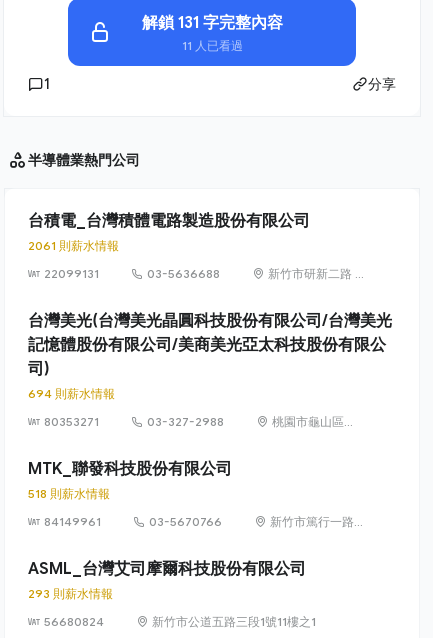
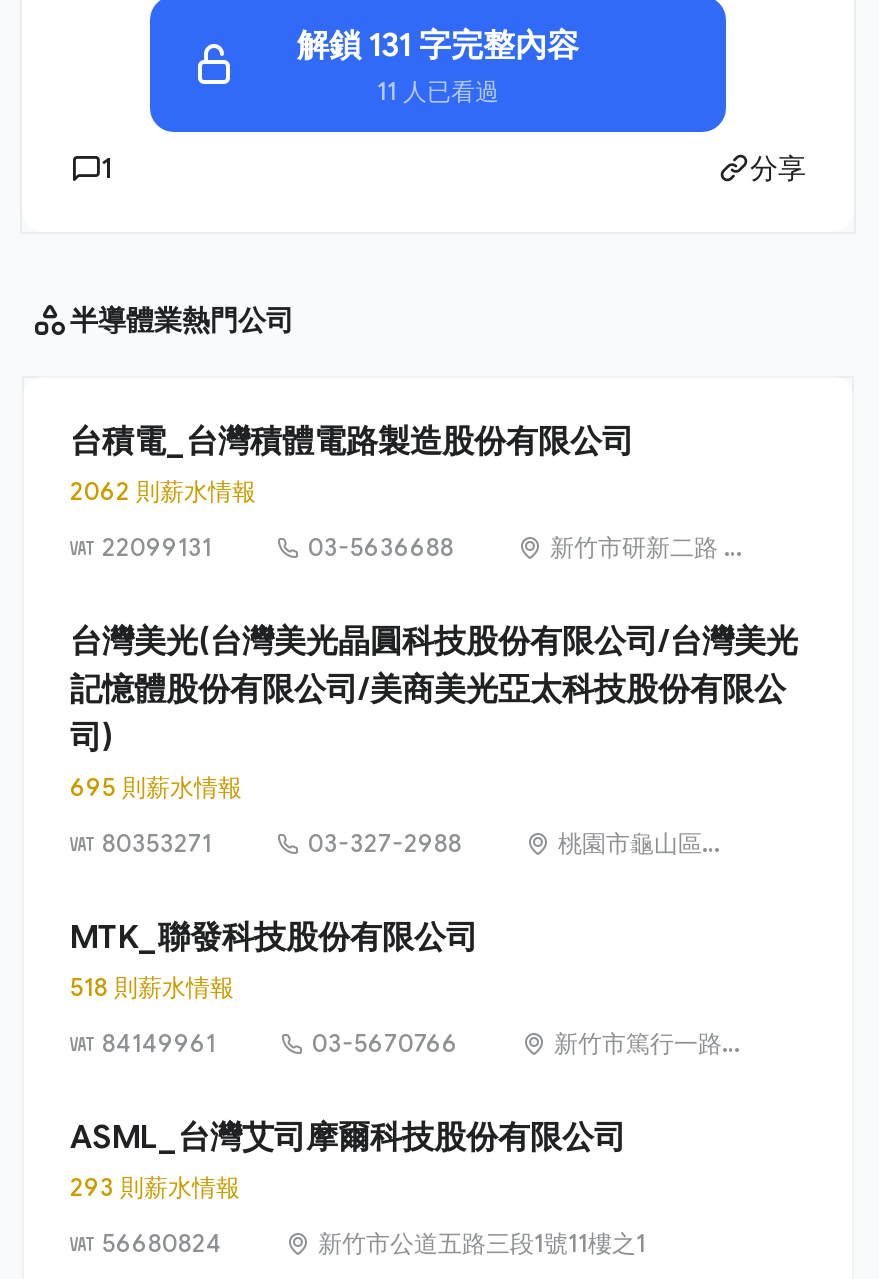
- 2061 則薪水情報
+ 2062 則薪水情報

- 694 則薪水情報
+ 695 則薪水情報
